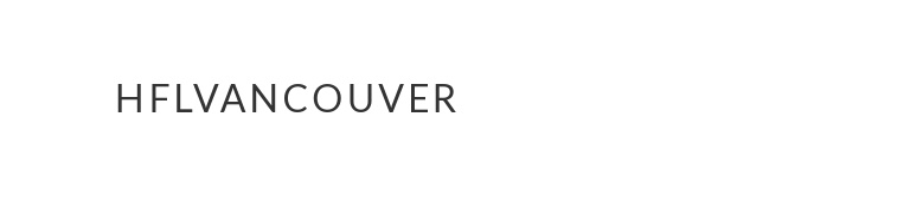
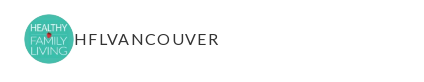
+ [image]
